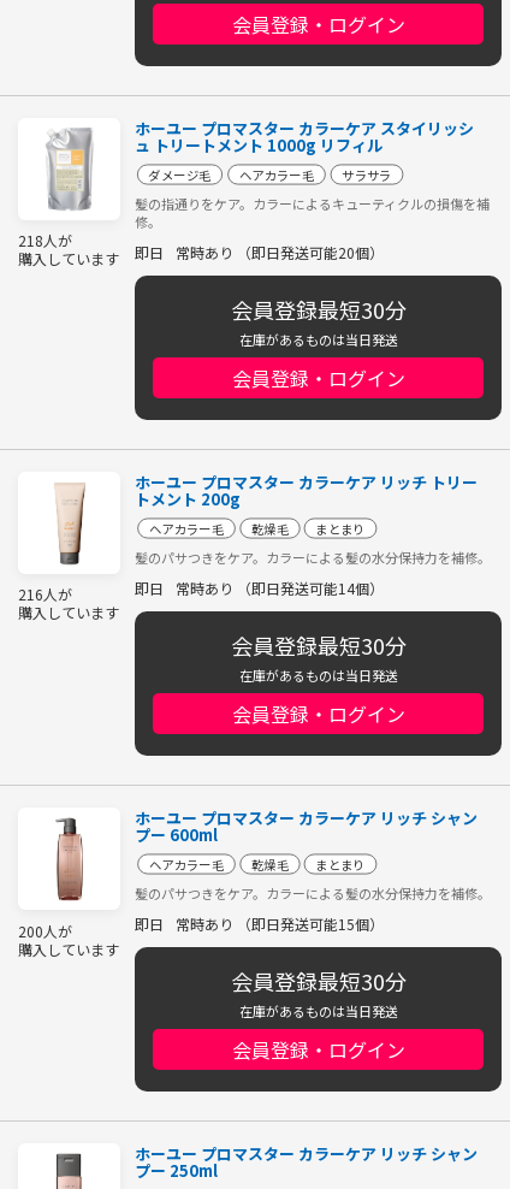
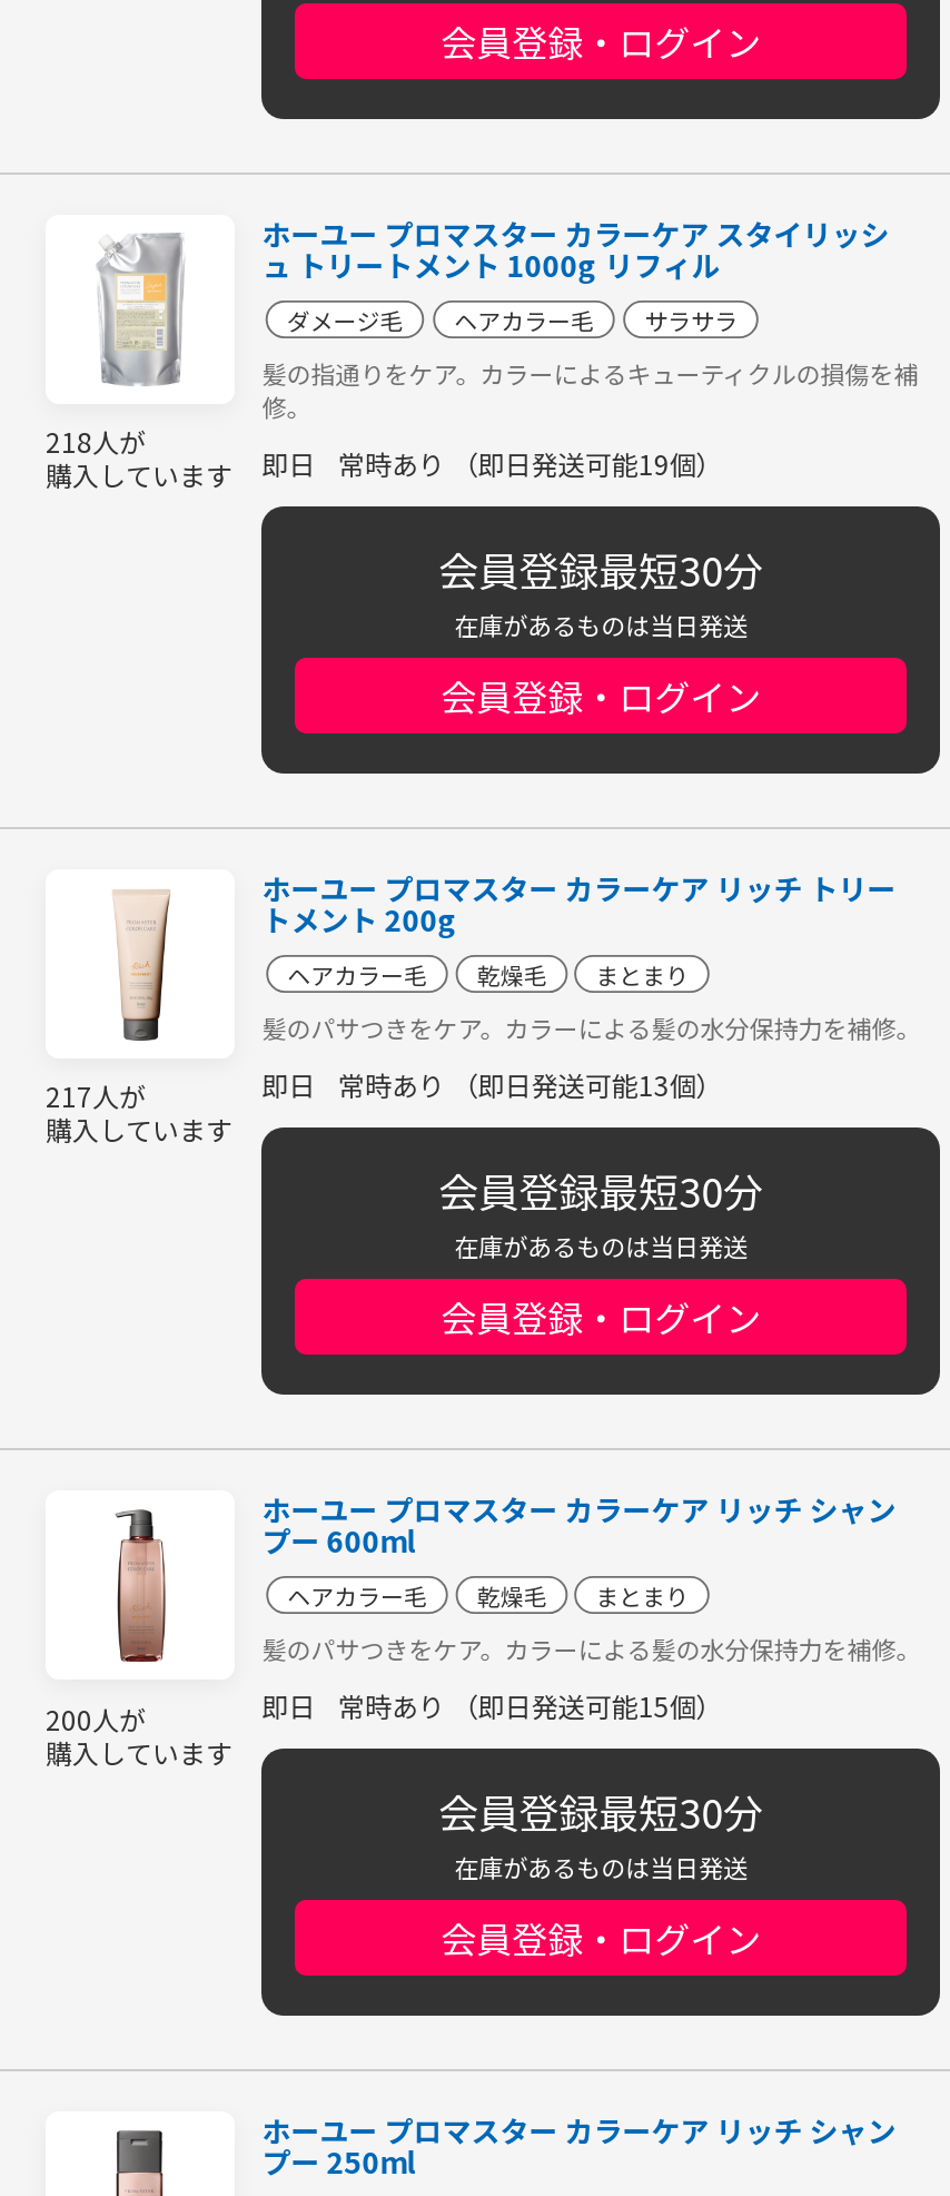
- 即日 常時あり （即日発送可能20個）
+ 即日 常時あり （即日発送可能19個）

- 216人が
+ 217人が

- 即日 常時あり （即日発送可能14個）
+ 即日 常時あり （即日発送可能13個）
